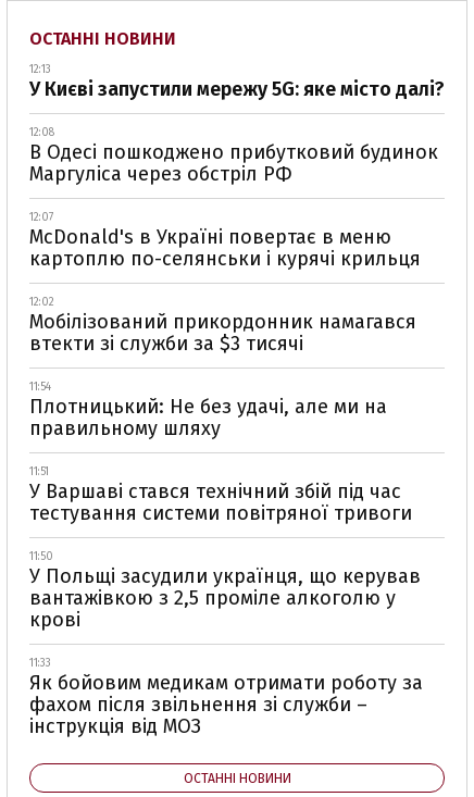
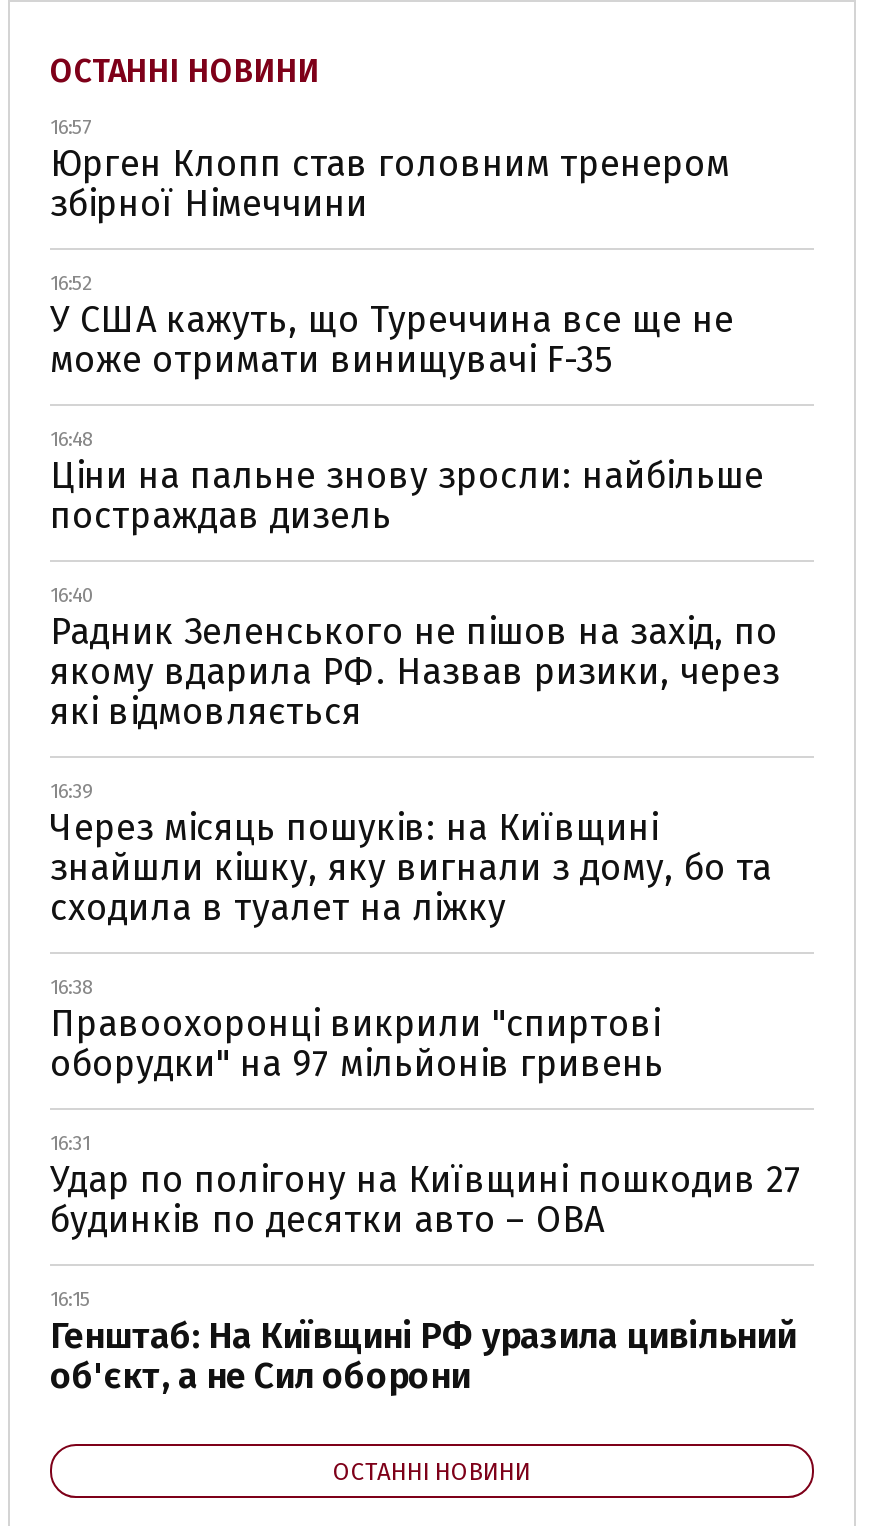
- 12:13
- У Києві запустили мережу 5G: яке місто далі?
+ 16:57
+ Юрген Клопп став головним тренером
+ збірної Німеччини

- 12:08
- В Одесі пошкоджено прибутковий будинок
- Маргуліса через обстріл РФ
+ 16:52
+ У США кажуть, що Туреччина все ще не
+ може отримати винищувачі F-35

- 12:07
- McDonald's в Україні повертає в меню
- картоплю по-селянськи і курячі крильця
+ 16:48
+ Ціни на пальне знову зросли: найбільше
+ постраждав дизель

- 12:02
- Мобілізований прикордонник намагався
- втекти зі служби за $3 тисячі
+ 16:40
+ Радник Зеленського не пішов на захід, по
+ якому вдарила РФ. Назвав ризики, через
+ які відмовляється

- 11:54
- Плотницький: Не без удачі, але ми на
- правильному шляху
+ 16:39
+ Через місяць пошуків: на Київщині
+ знайшли кішку, яку вигнали з дому, бо та
+ сходила в туалет на ліжку

- 11:51
- У Варшаві стався технічний збій під час
- тестування системи повітряної тривоги
+ 16:38
+ Правоохоронці викрили "спиртові
+ оборудки" на 97 мільйонів гривень

- 11:50
- У Польщі засудили українця, що керував
- вантажівкою з 2,5 проміле алкоголю у
- крові
+ 16:31
+ Удар по полігону на Київщині пошкодив 27
+ будинків по десятки авто – ОВА

- 11:33
- Як бойовим медикам отримати роботу за
- фахом після звільнення зі служби –
- інструкція від МОЗ
+ 16:15
+ Генштаб: На Київщині РФ уразила цивільний
+ об'єкт, а не Сил оборони
